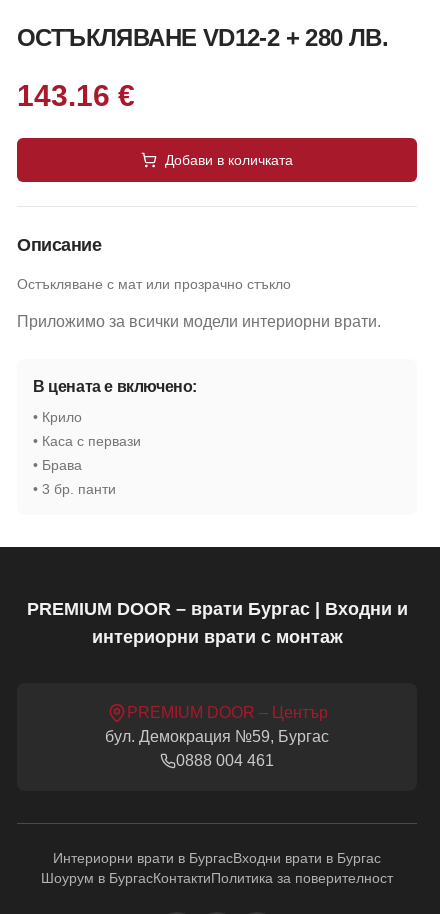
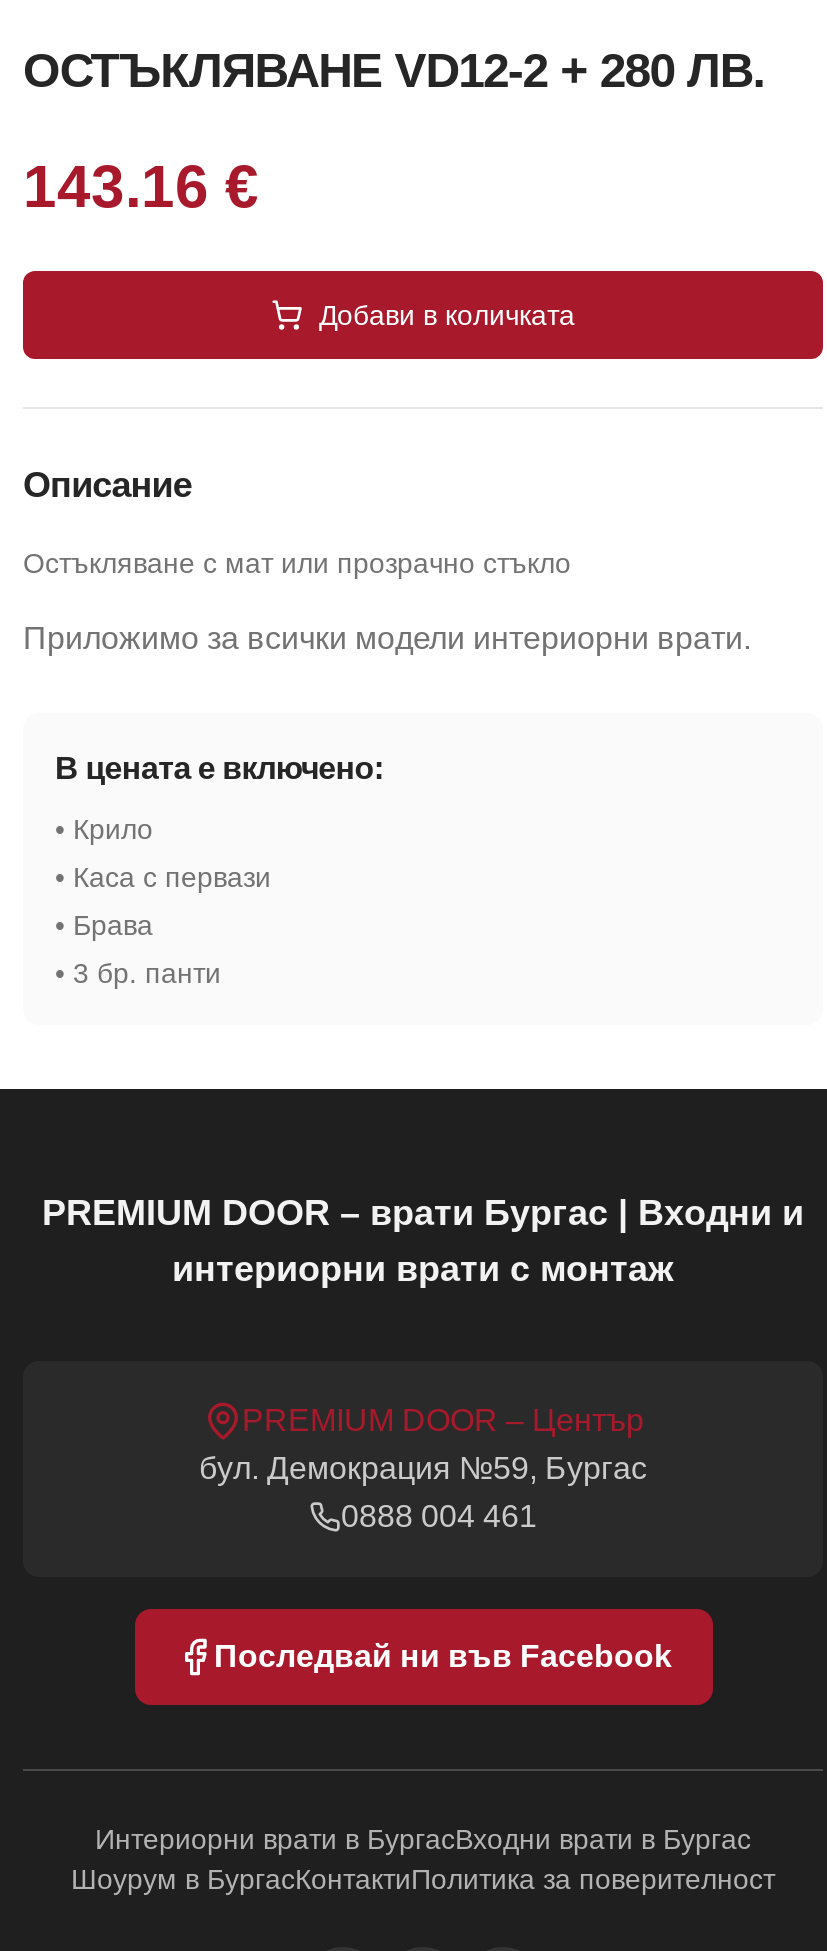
+ Последвай ни във Facebook
